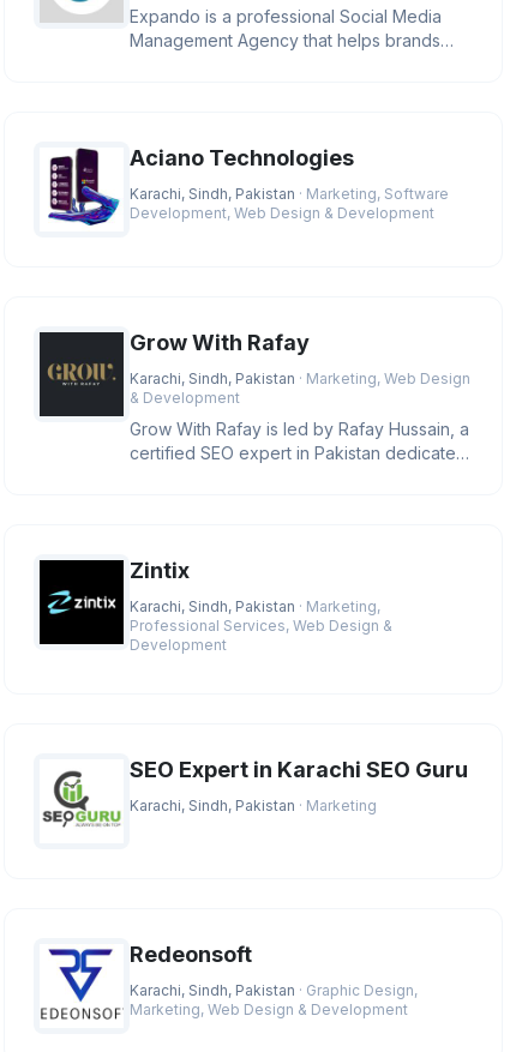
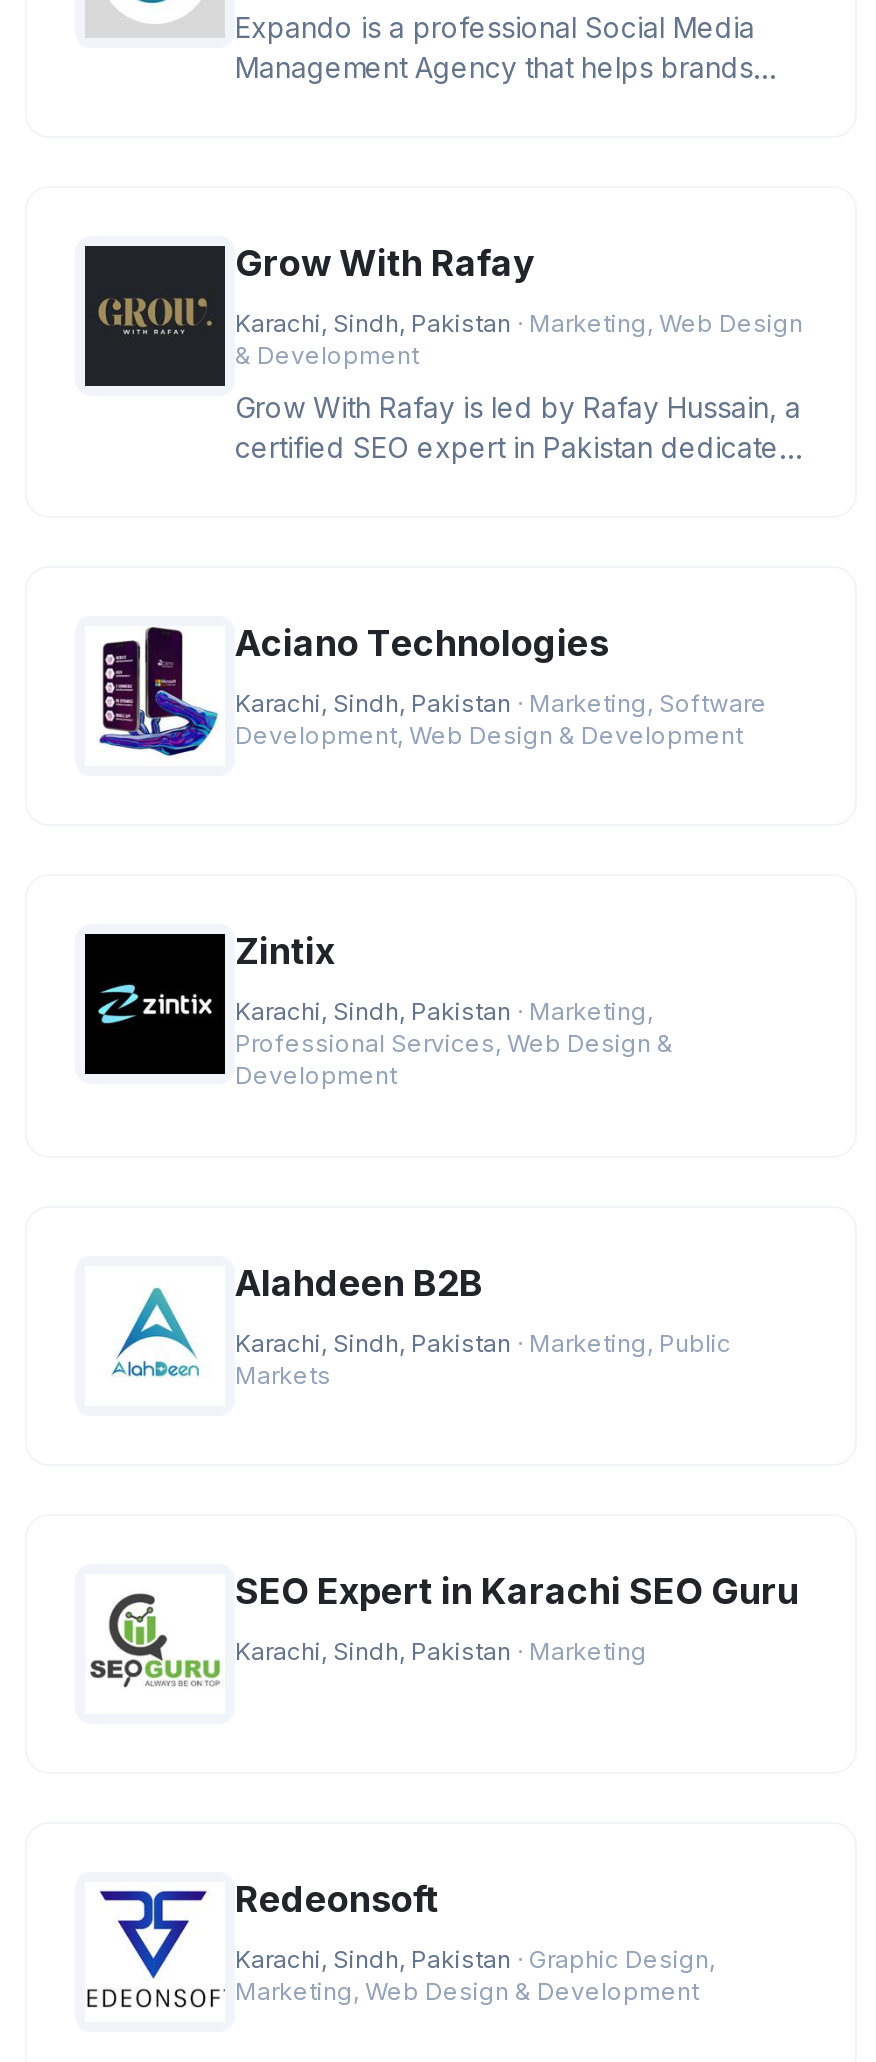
moved down: [image] | Aciano Technologies | Karachi, Sindh, Pakistan · Marketing, Software | Development, Web Design & Development

moved up: Grow With Rafay | Karachi, Sindh, Pakistan · Marketing, Web Design | & Development | Grow With Rafay is led by Rafay Hussain, a

+ [image]
+ Alahdeen B2B
+ Karachi, Sindh, Pakistan · Marketing, Public
+ Markets
